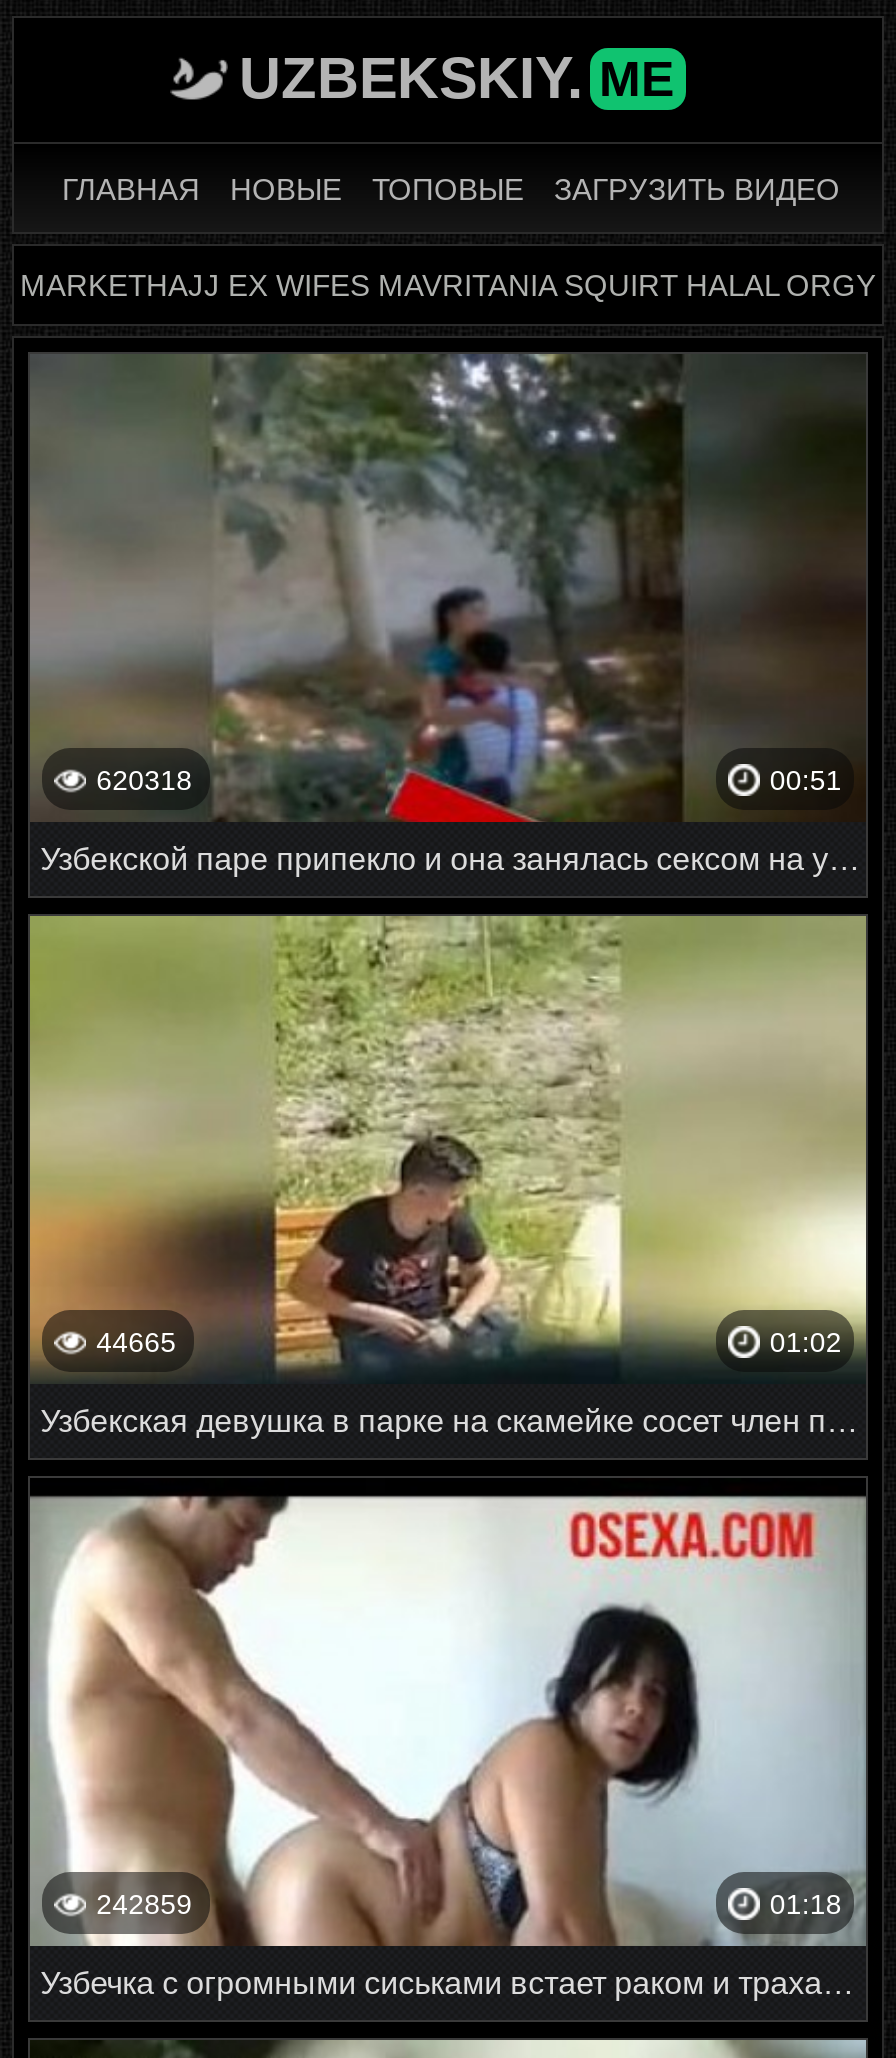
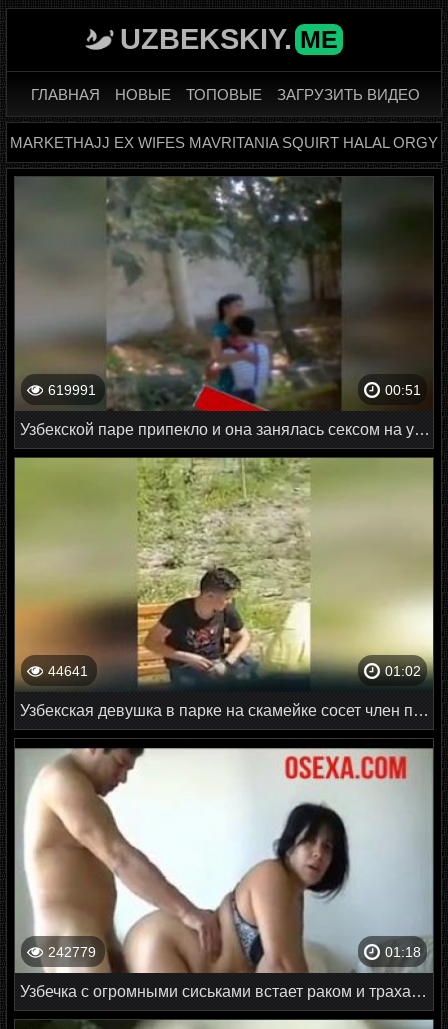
- 620318
+ 619991

- 44665
+ 44641

- 242859
+ 242779
